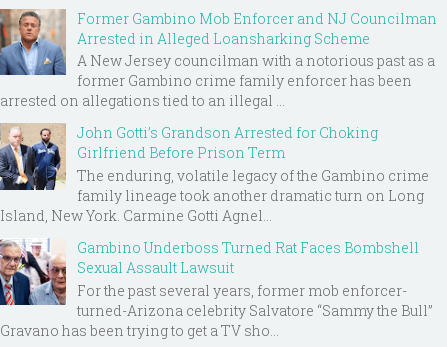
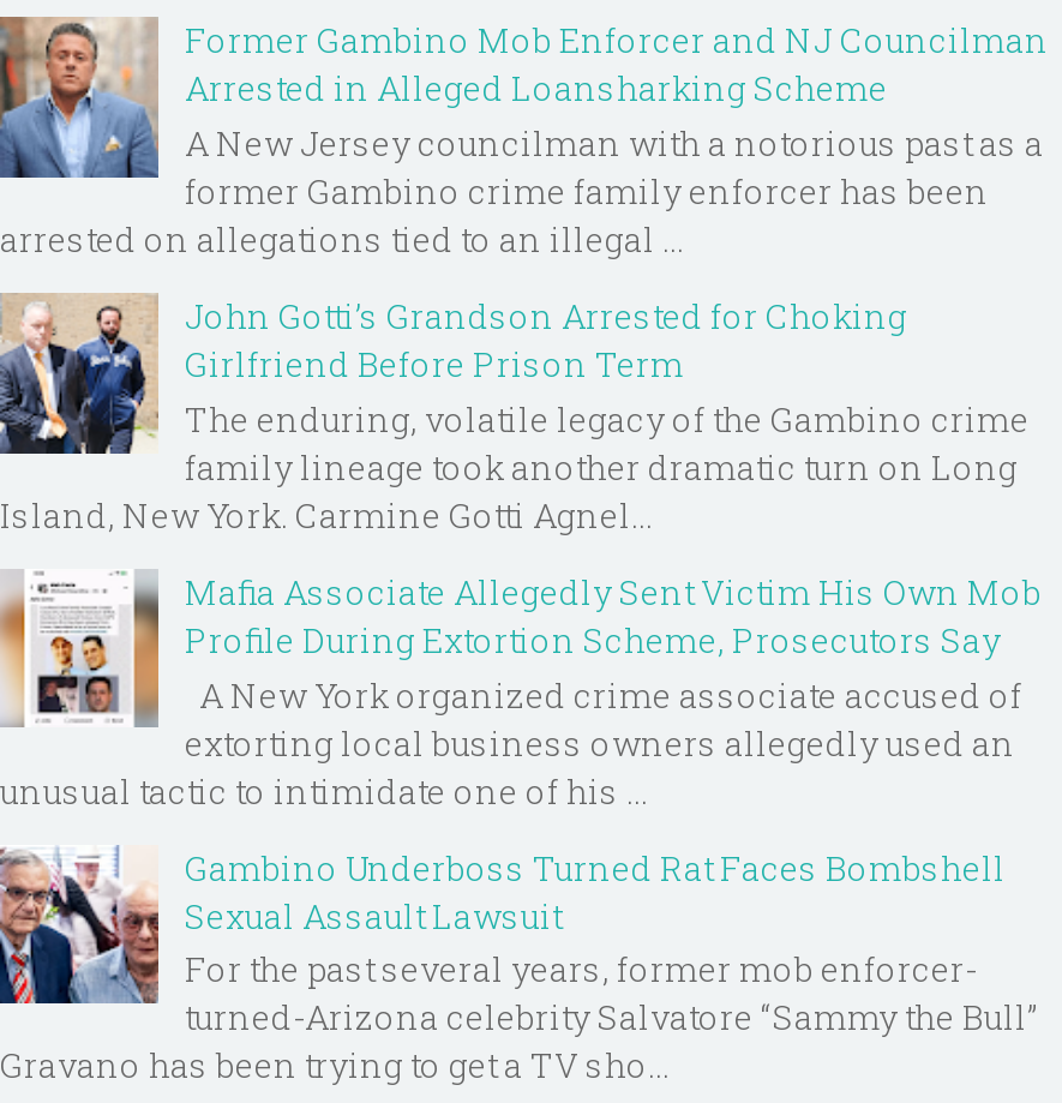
+ [image]
+ Mafia Associate Allegedly Sent Victim His Own Mob
+ Profile During Extortion Scheme, Prosecutors Say
+ A New York organized crime associate accused of
+ extorting local business owners allegedly used an
+ unusual tactic to intimidate one of his ...
